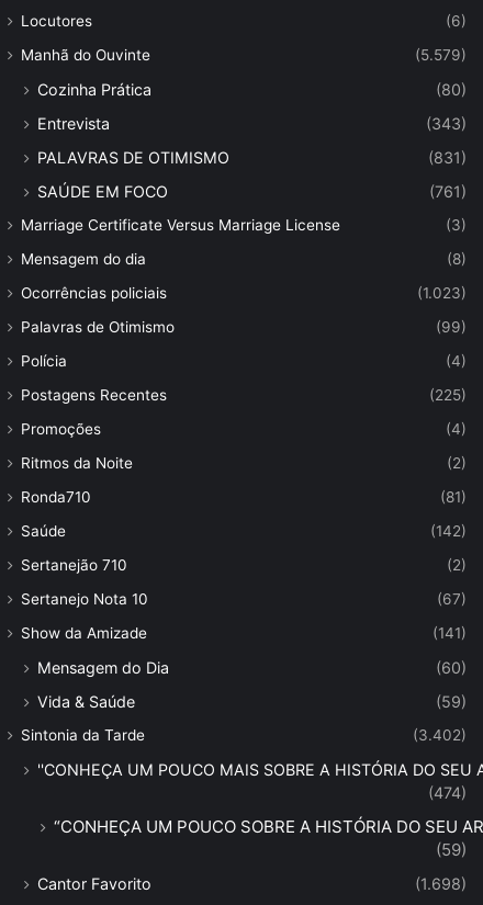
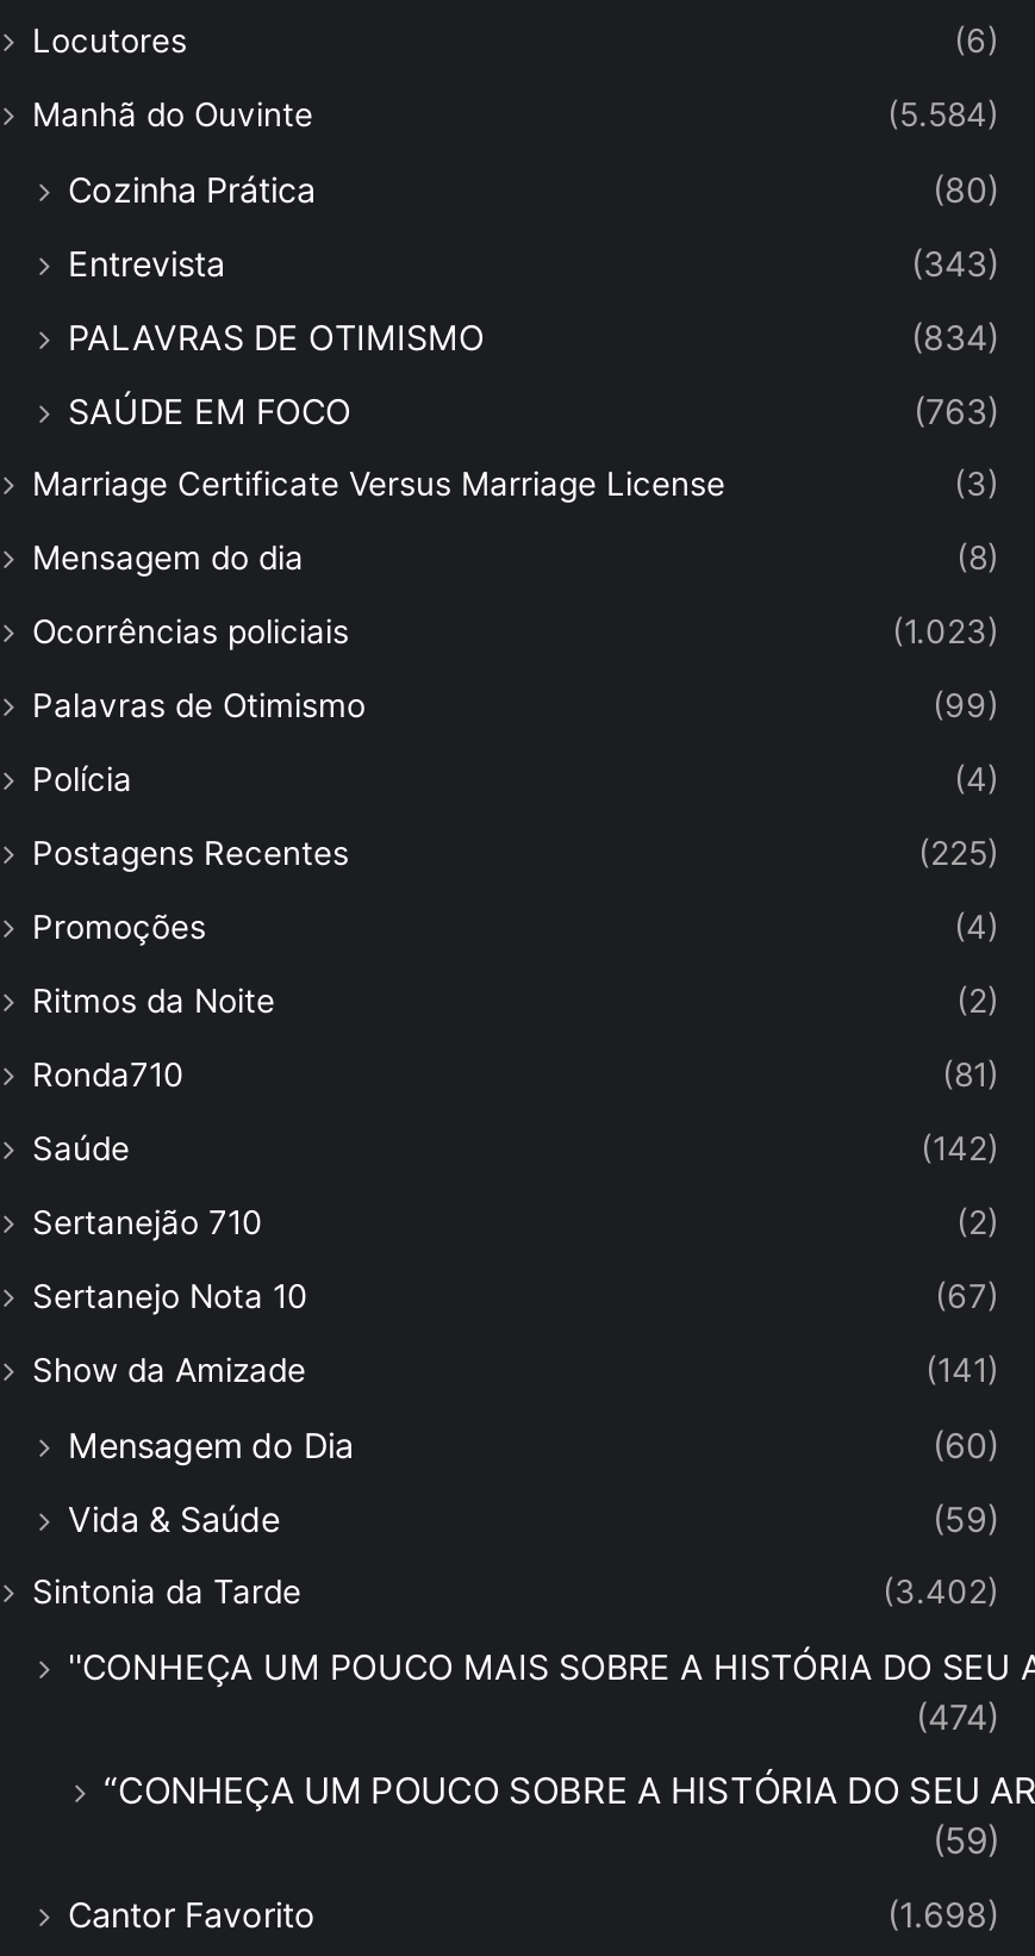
- (5.579)
+ (5.584)

- (831)
+ (834)

- (761)
+ (763)
